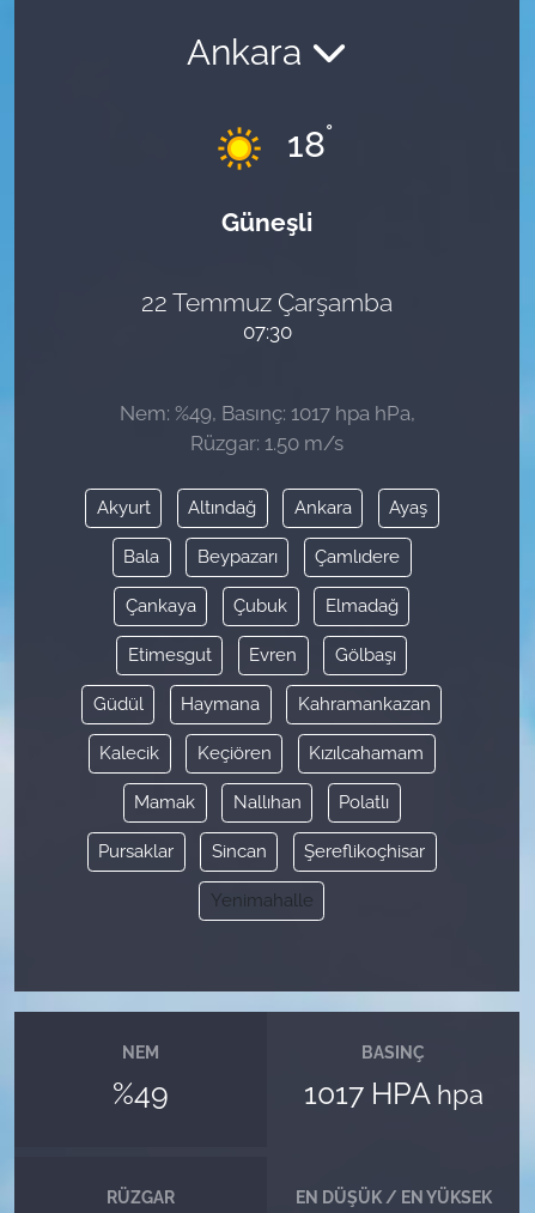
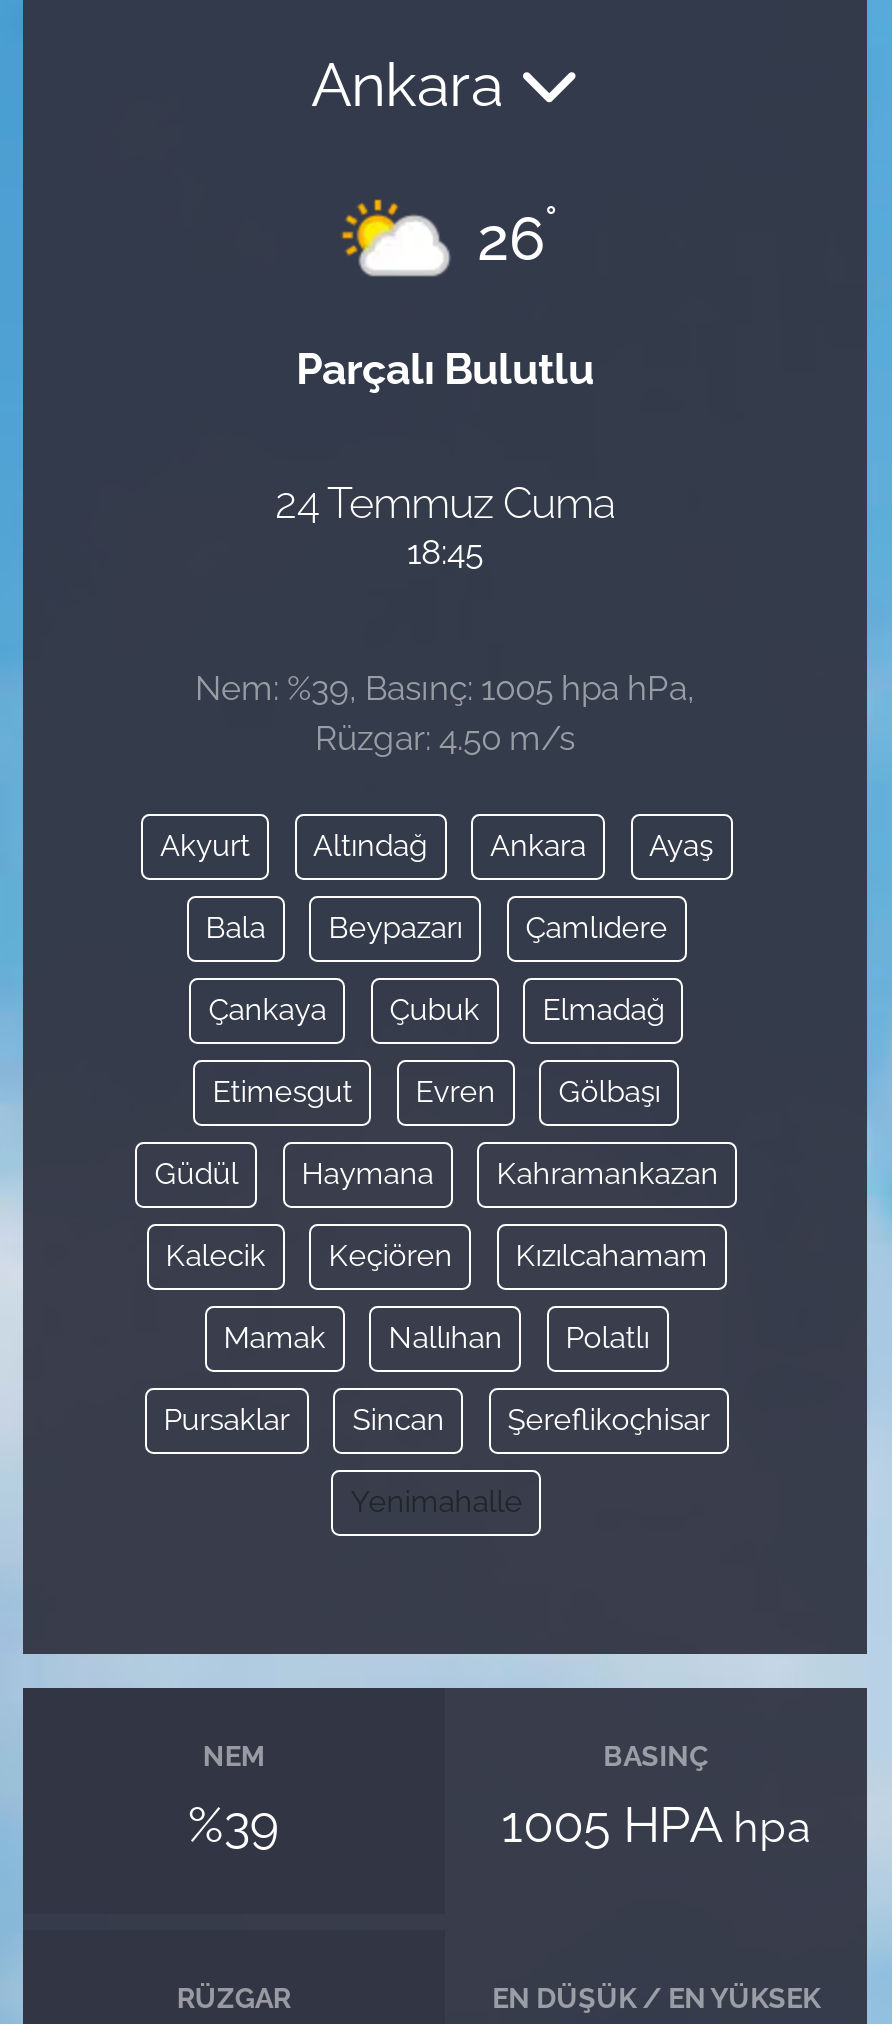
- [image]
- 18°
+ [image]
+ 26°

- Güneşli
+ Parçalı Bulutlu

- 22 Temmuz Çarşamba
- 07:30
+ 24 Temmuz Cuma
+ 18:45

- Nem: %49, Basınç: 1017 hpa hPa,
- Rüzgar: 1.50 m/s
+ Nem: %39, Basınç: 1005 hpa hPa,
+ Rüzgar: 4.50 m/s

- %49
+ %39

- 1017 HPA hpa
+ 1005 HPA hpa
